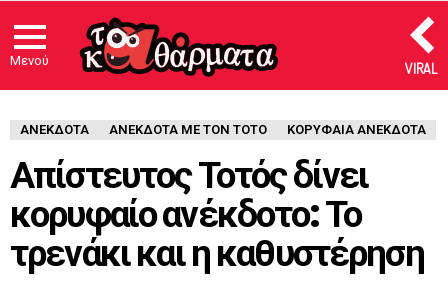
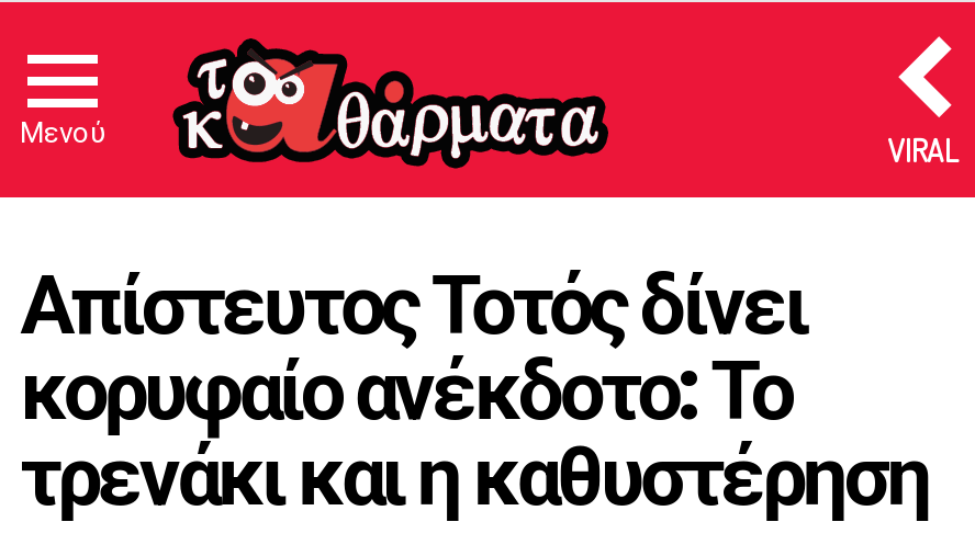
- ΑΝΈΚΔΟΤΑ
- ΑΝΕΚΔΟΤΑ ΜΕ ΤΟΝ ΤΟΤΟ
- ΚΟΡΥΦΑΙΑ ΑΝΕΚΔΟΤΑ
